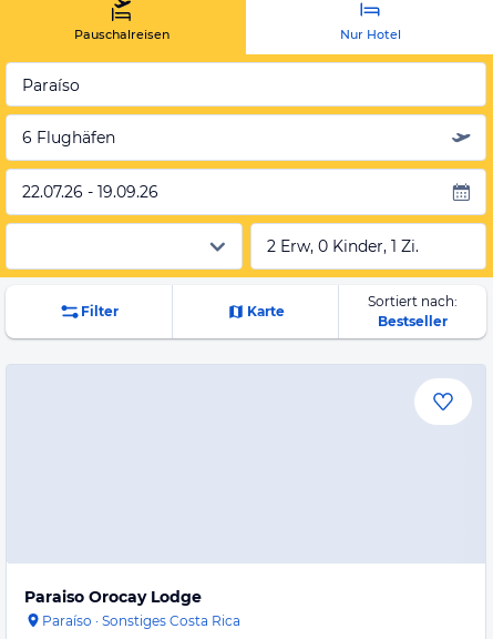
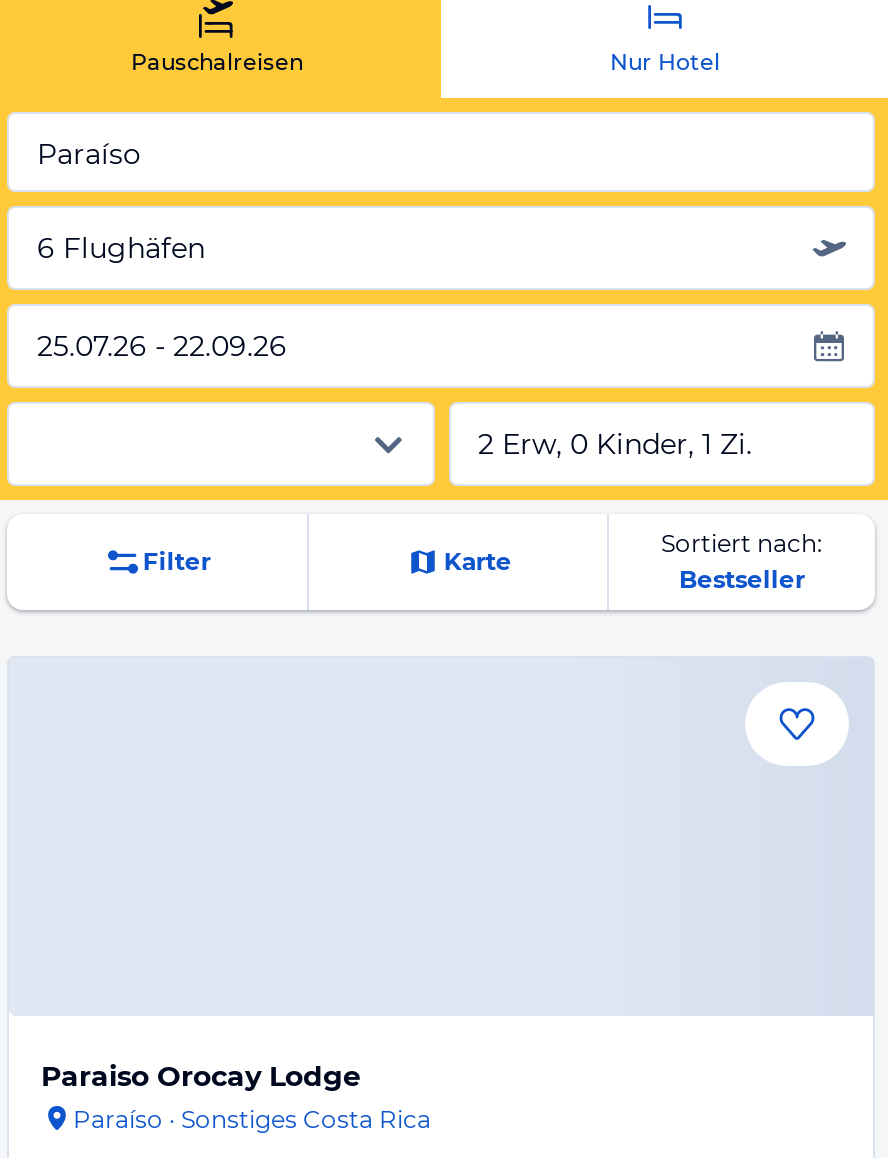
- 22.07.26 - 19.09.26
+ 25.07.26 - 22.09.26
